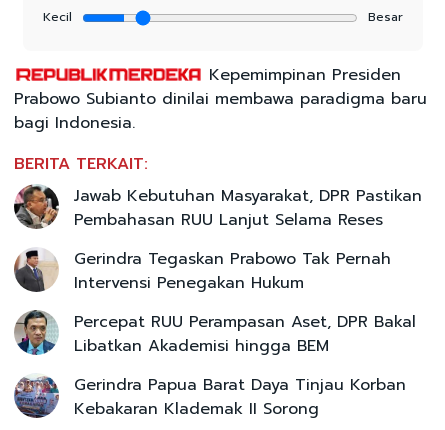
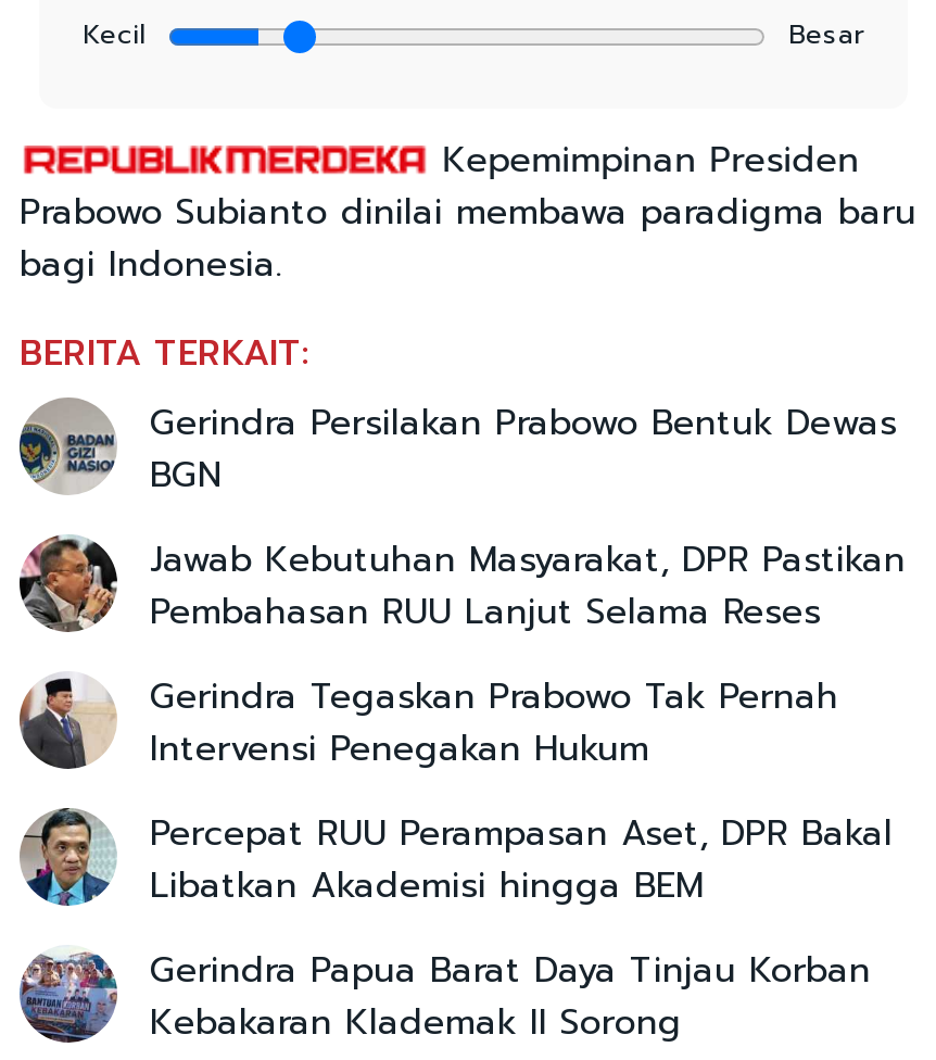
+ [image]
+ Gerindra Persilakan Prabowo Bentuk Dewas
+ BGN
